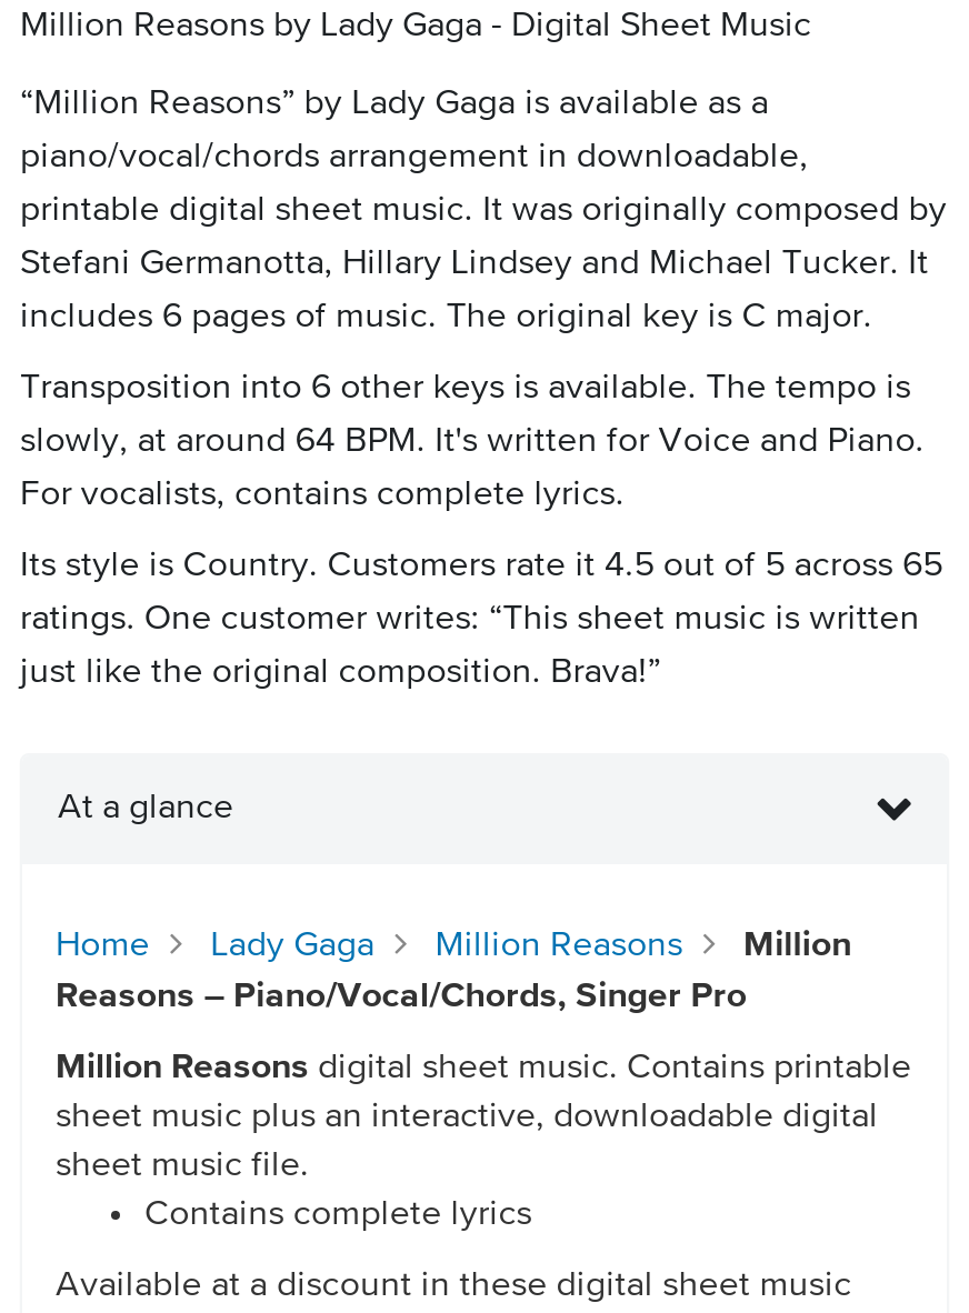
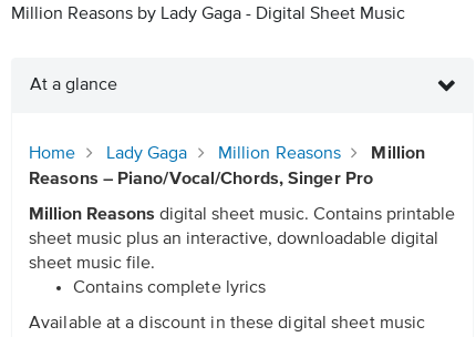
- “Million Reasons” by Lady Gaga is available as a
- piano/vocal/chords arrangement in downloadable,
- printable digital sheet music. It was originally composed by
- Stefani Germanotta, Hillary Lindsey and Michael Tucker. It
- includes 6 pages of music. The original key is C major.
- Transposition into 6 other keys is available. The tempo is
- slowly, at around 64 BPM. It's written for Voice and Piano.
- For vocalists, contains complete lyrics.
- Its style is Country. Customers rate it 4.5 out of 5 across 65
- ratings. One customer writes: “This sheet music is written
- just like the original composition. Brava!”
